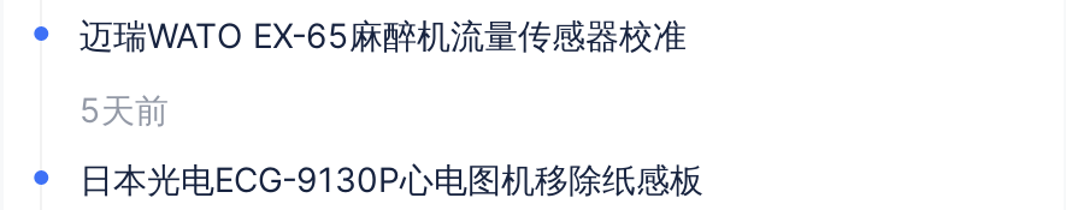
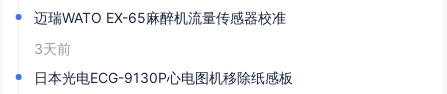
- 5天前
+ 3天前
